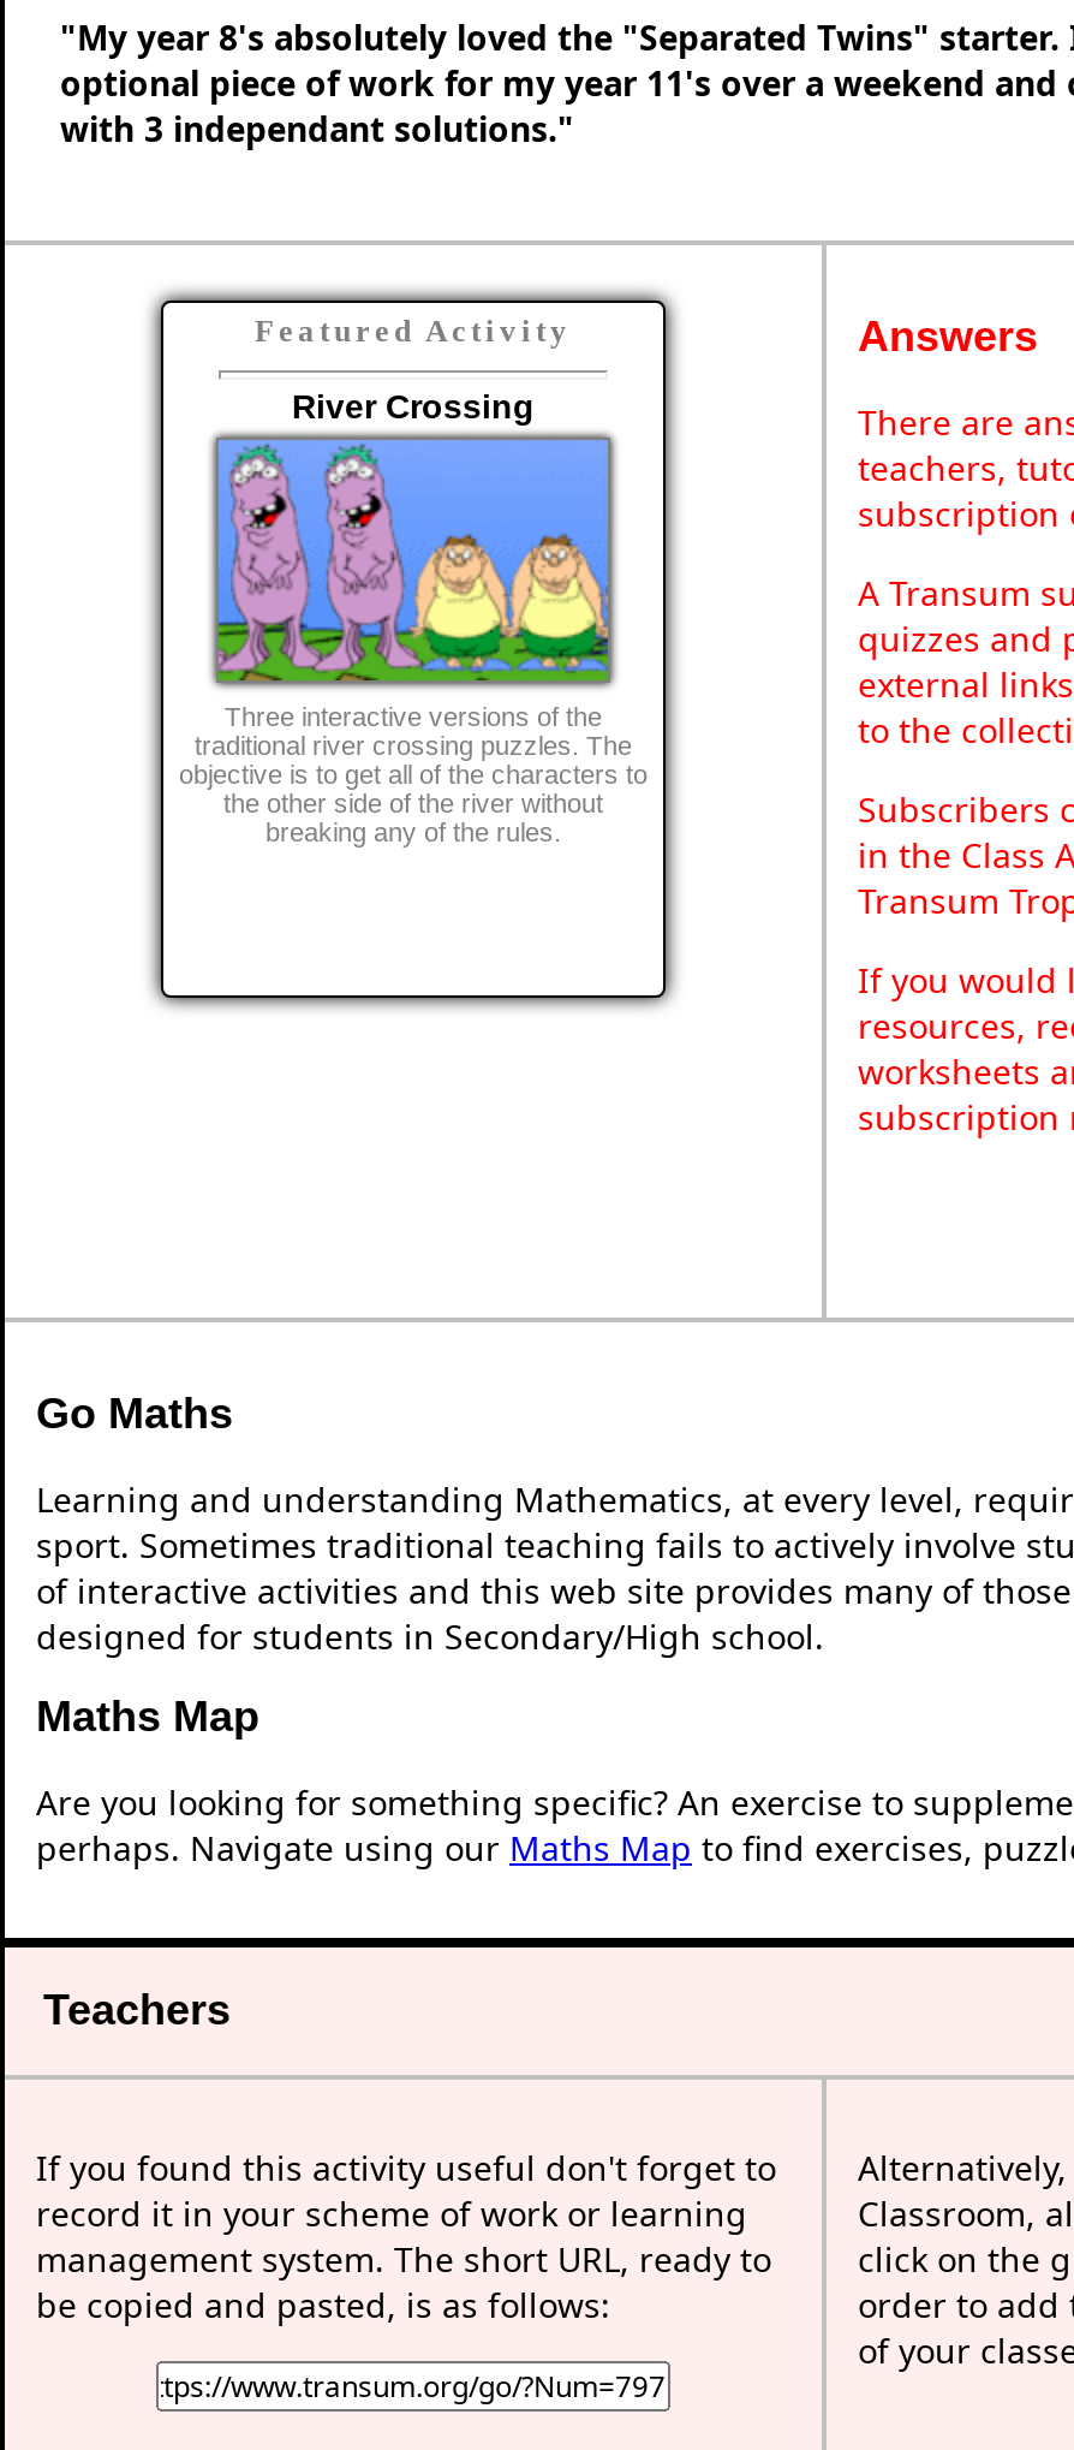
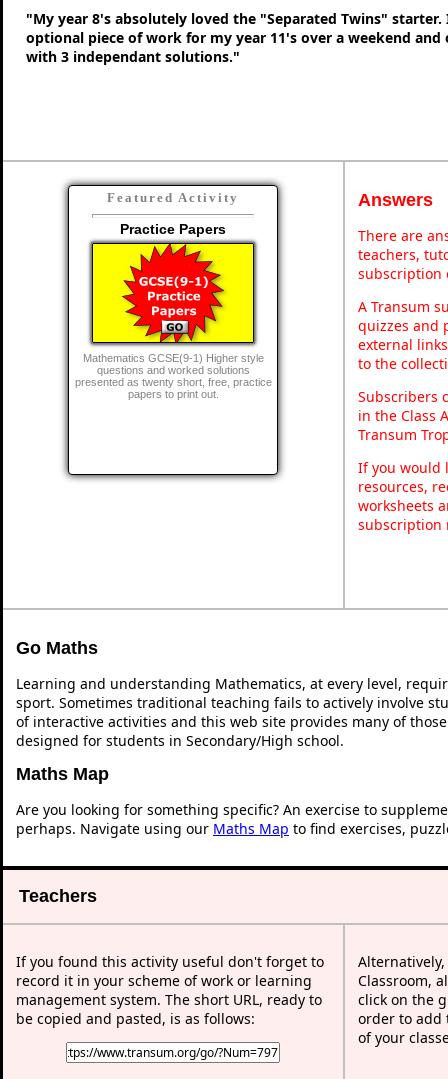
- River Crossing
+ Practice Papers

- [image]
- Three interactive versions of the
- traditional river crossing puzzles. The
- objective is to get all of the characters to
- the other side of the river without
- breaking any of the rules.
+ [image]
+ Mathematics GCSE(9-1) Higher style
+ questions and worked solutions
+ presented as twenty short, free, practice
+ papers to print out.
